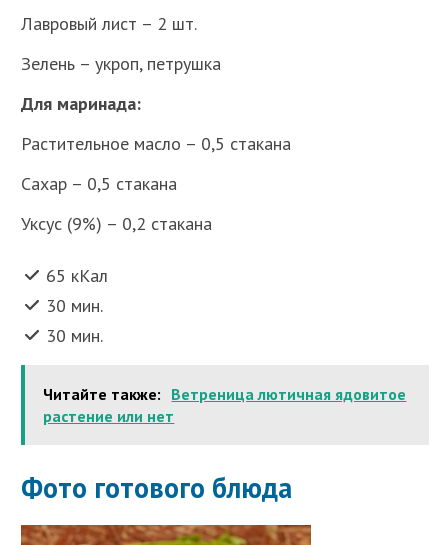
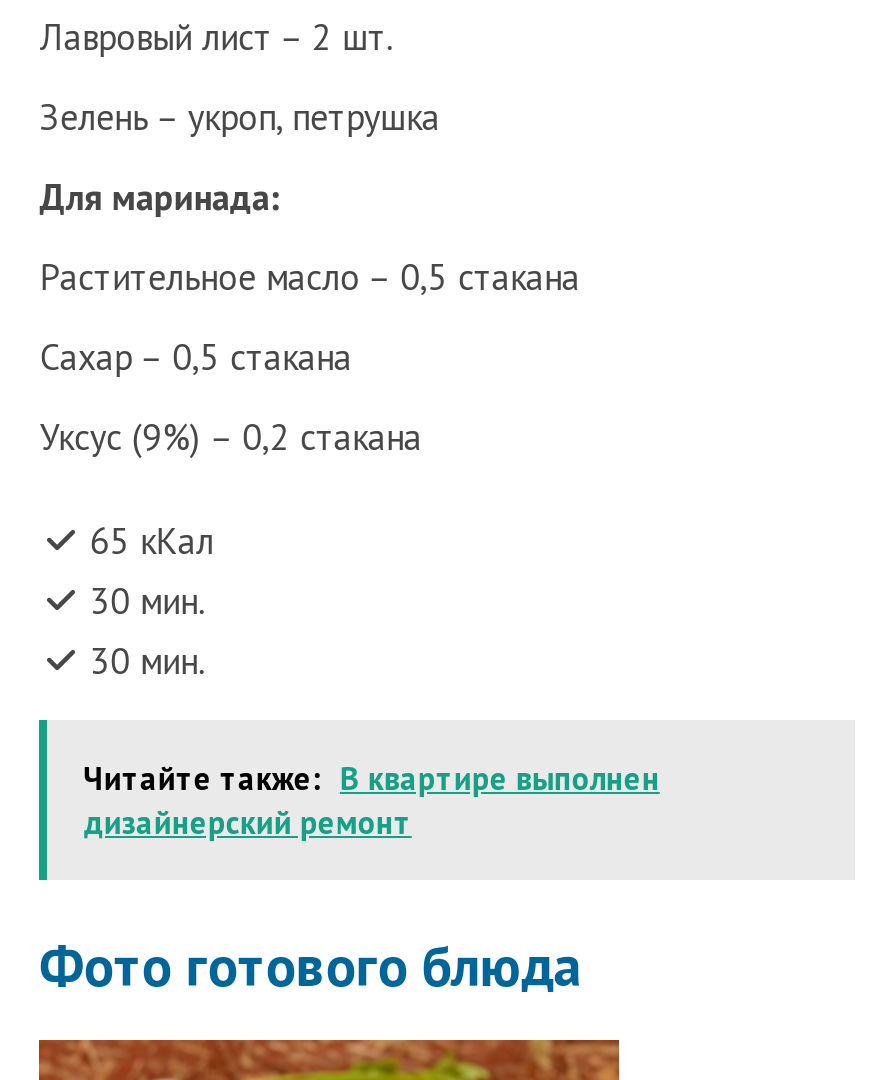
- Читайте также: Ветреница лютичная ядовитое
- растение или нет
+ Читайте также: В квартире выполнен
+ дизайнерский ремонт
